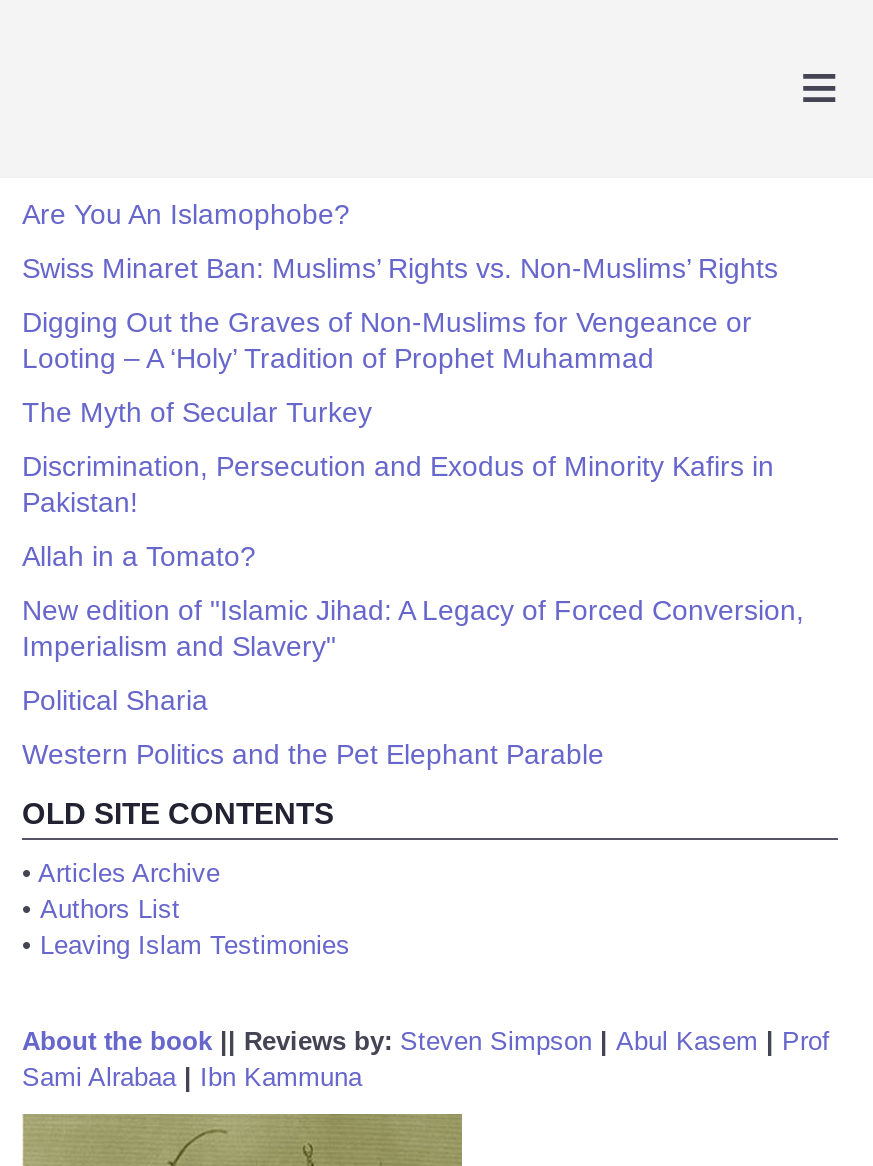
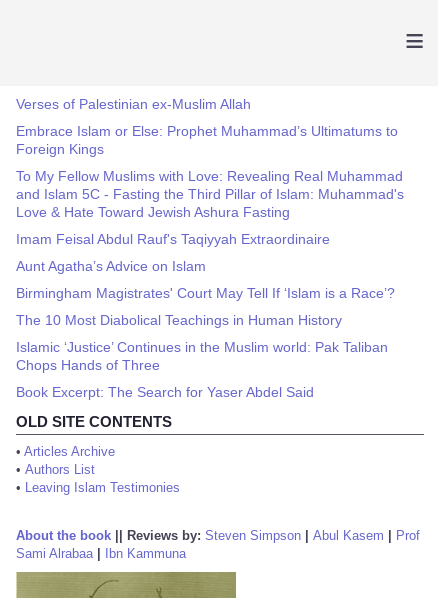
- Are You An Islamophobe?
+ Verses of Palestinian ex-Muslim Allah

- Swiss Minaret Ban: Muslims’ Rights vs. Non-Muslims’ Rights
+ Embrace Islam or Else: Prophet Muhammad’s Ultimatums to
+ Foreign Kings

- Digging Out the Graves of Non-Muslims for Vengeance or
- Looting – A ‘Holy’ Tradition of Prophet Muhammad
+ To My Fellow Muslims with Love: Revealing Real Muhammad
+ and Islam 5C - Fasting the Third Pillar of Islam: Muhammad's
+ Love & Hate Toward Jewish Ashura Fasting

- The Myth of Secular Turkey
+ Imam Feisal Abdul Rauf's Taqiyyah Extraordinaire

- Discrimination, Persecution and Exodus of Minority Kafirs in
- Pakistan!
+ Aunt Agatha’s Advice on Islam

- Allah in a Tomato?
+ Birmingham Magistrates' Court May Tell If ‘Islam is a Race’?

- New edition of "Islamic Jihad: A Legacy of Forced Conversion,
- Imperialism and Slavery"
+ The 10 Most Diabolical Teachings in Human History

- Political Sharia
+ Islamic ‘Justice’ Continues in the Muslim world: Pak Taliban
+ Chops Hands of Three

- Western Politics and the Pet Elephant Parable
+ Book Excerpt: The Search for Yaser Abdel Said
